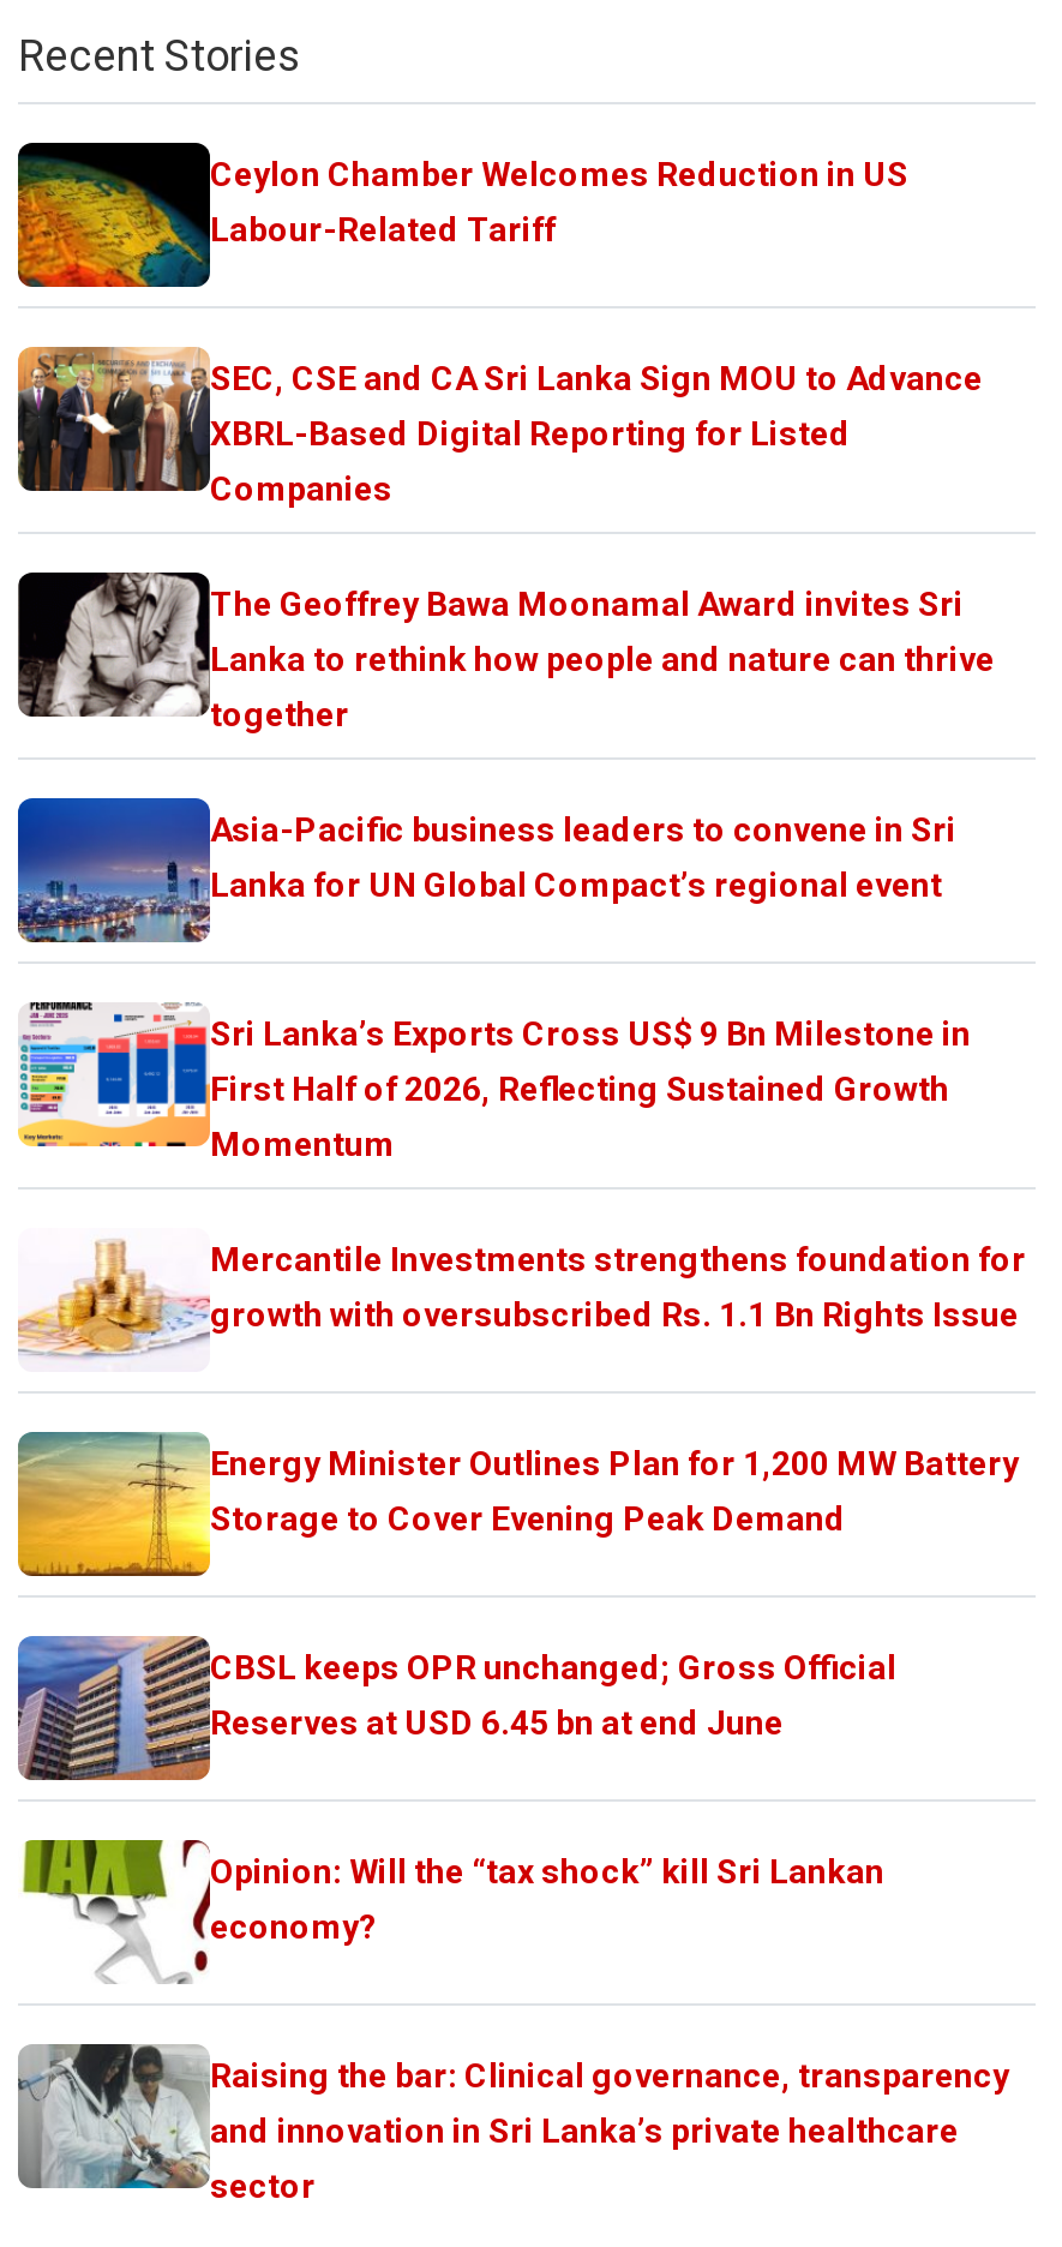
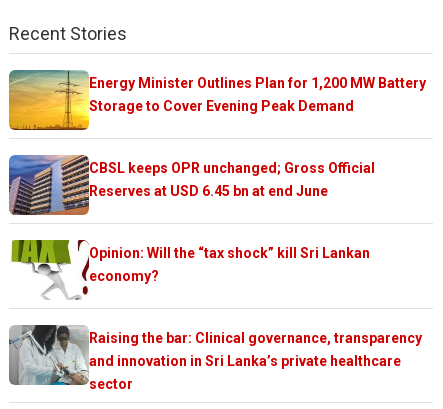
- [image]
- Ceylon Chamber Welcomes Reduction in US
- Labour-Related Tariff

- [image]
- SEC, CSE and CA Sri Lanka Sign MOU to Advance
- XBRL-Based Digital Reporting for Listed
- Companies
- The Geoffrey Bawa Moonamal Award invites Sri
- Lanka to rethink how people and nature can thrive
- together
- Asia-Pacific business leaders to convene in Sri
- Lanka for UN Global Compact’s regional event

- [image]

- [image]
- Sri Lanka’s Exports Cross US$ 9 Bn Milestone in
- First Half of 2026, Reflecting Sustained Growth
- Momentum
- Mercantile Investments strengthens foundation for
- growth with oversubscribed Rs. 1.1 Bn Rights Issue

- [image]

- [image]
